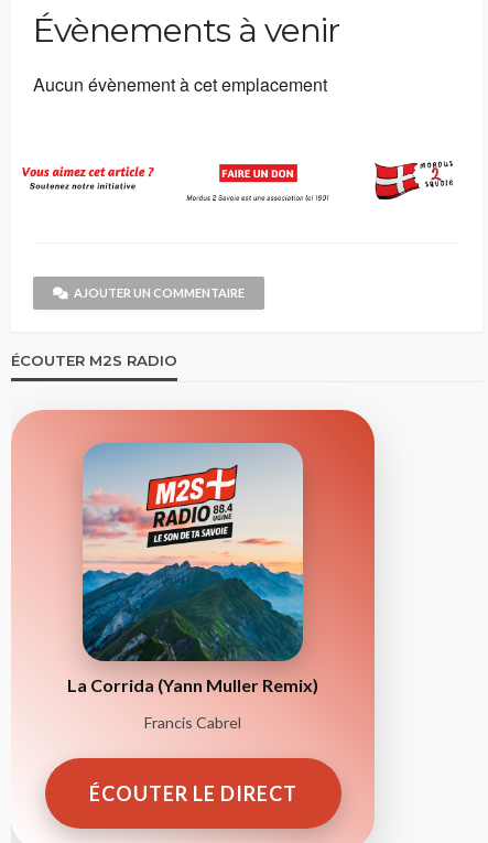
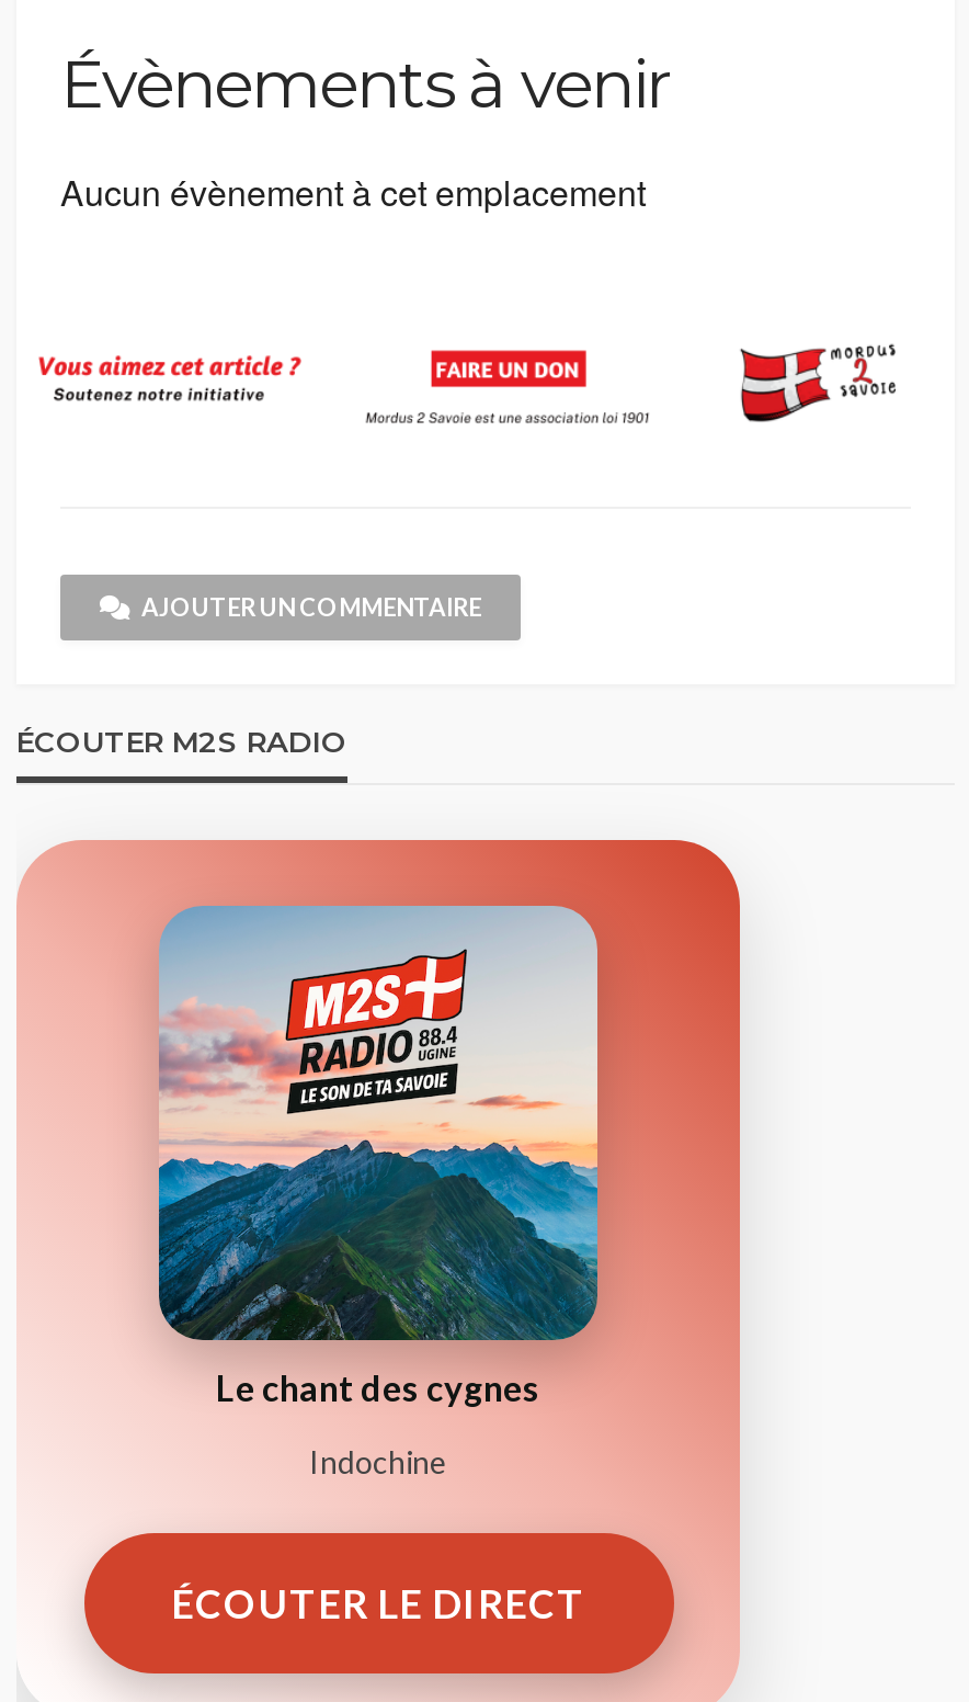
- La Corrida (Yann Muller Remix)
+ Le chant des cygnes

- Francis Cabrel
+ Indochine
